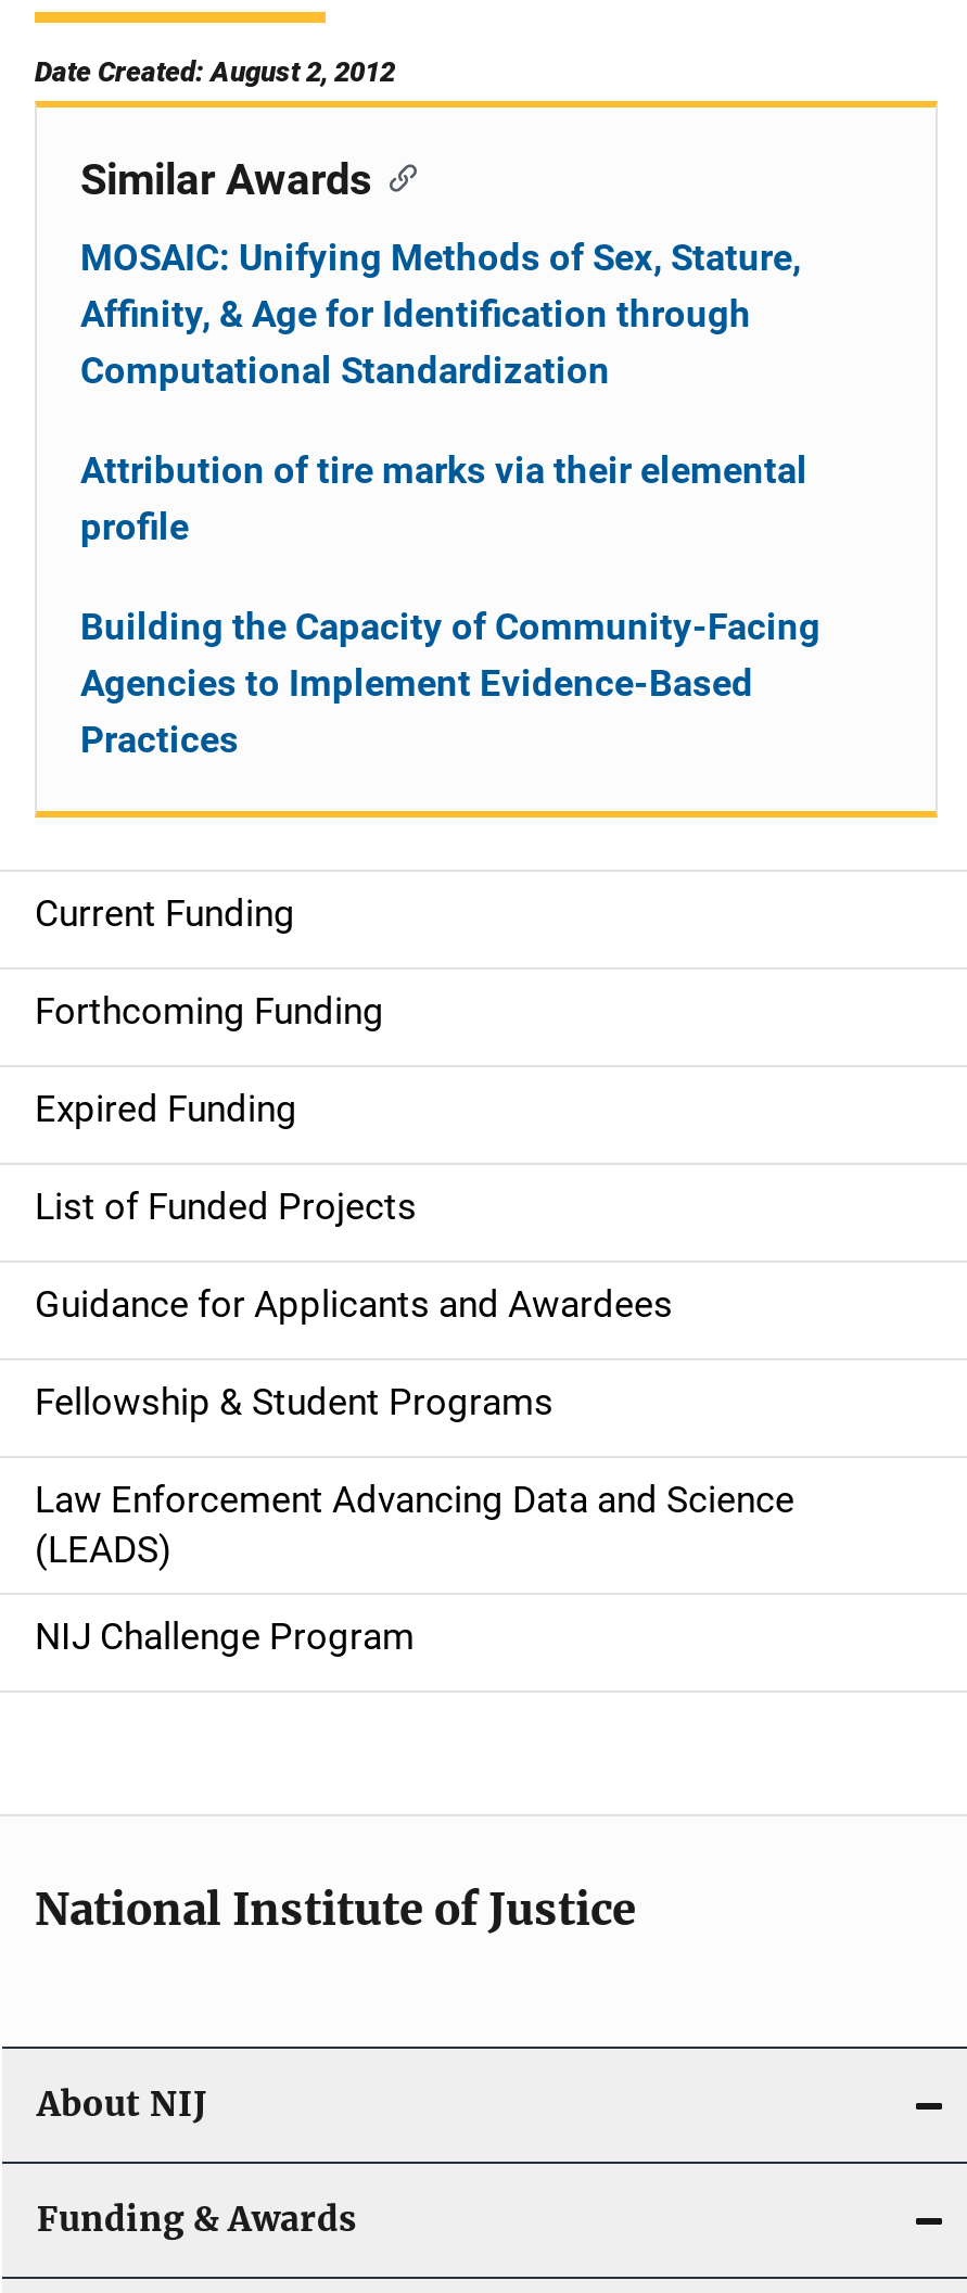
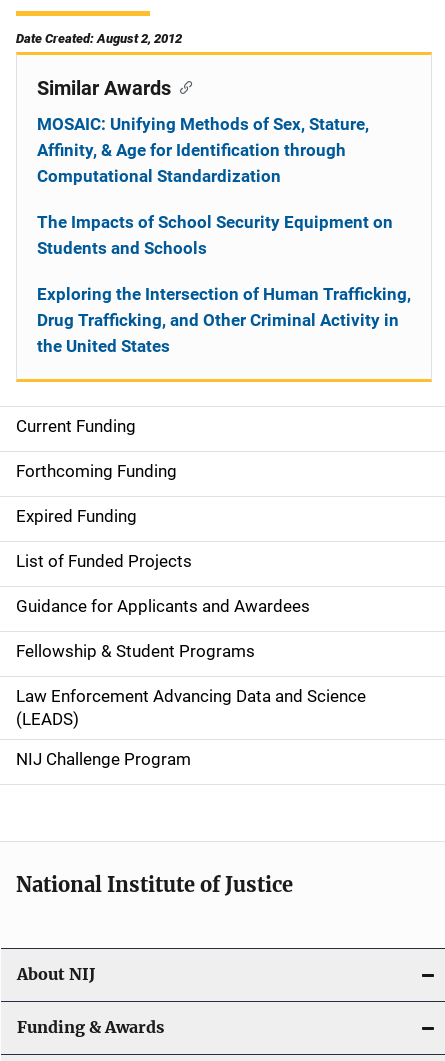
- Attribution of tire marks via their elemental
- profile
+ The Impacts of School Security Equipment on
+ Students and Schools

- Building the Capacity of Community-Facing
- Agencies to Implement Evidence-Based
- Practices
+ Exploring the Intersection of Human Trafficking,
+ Drug Trafficking, and Other Criminal Activity in
+ the United States
